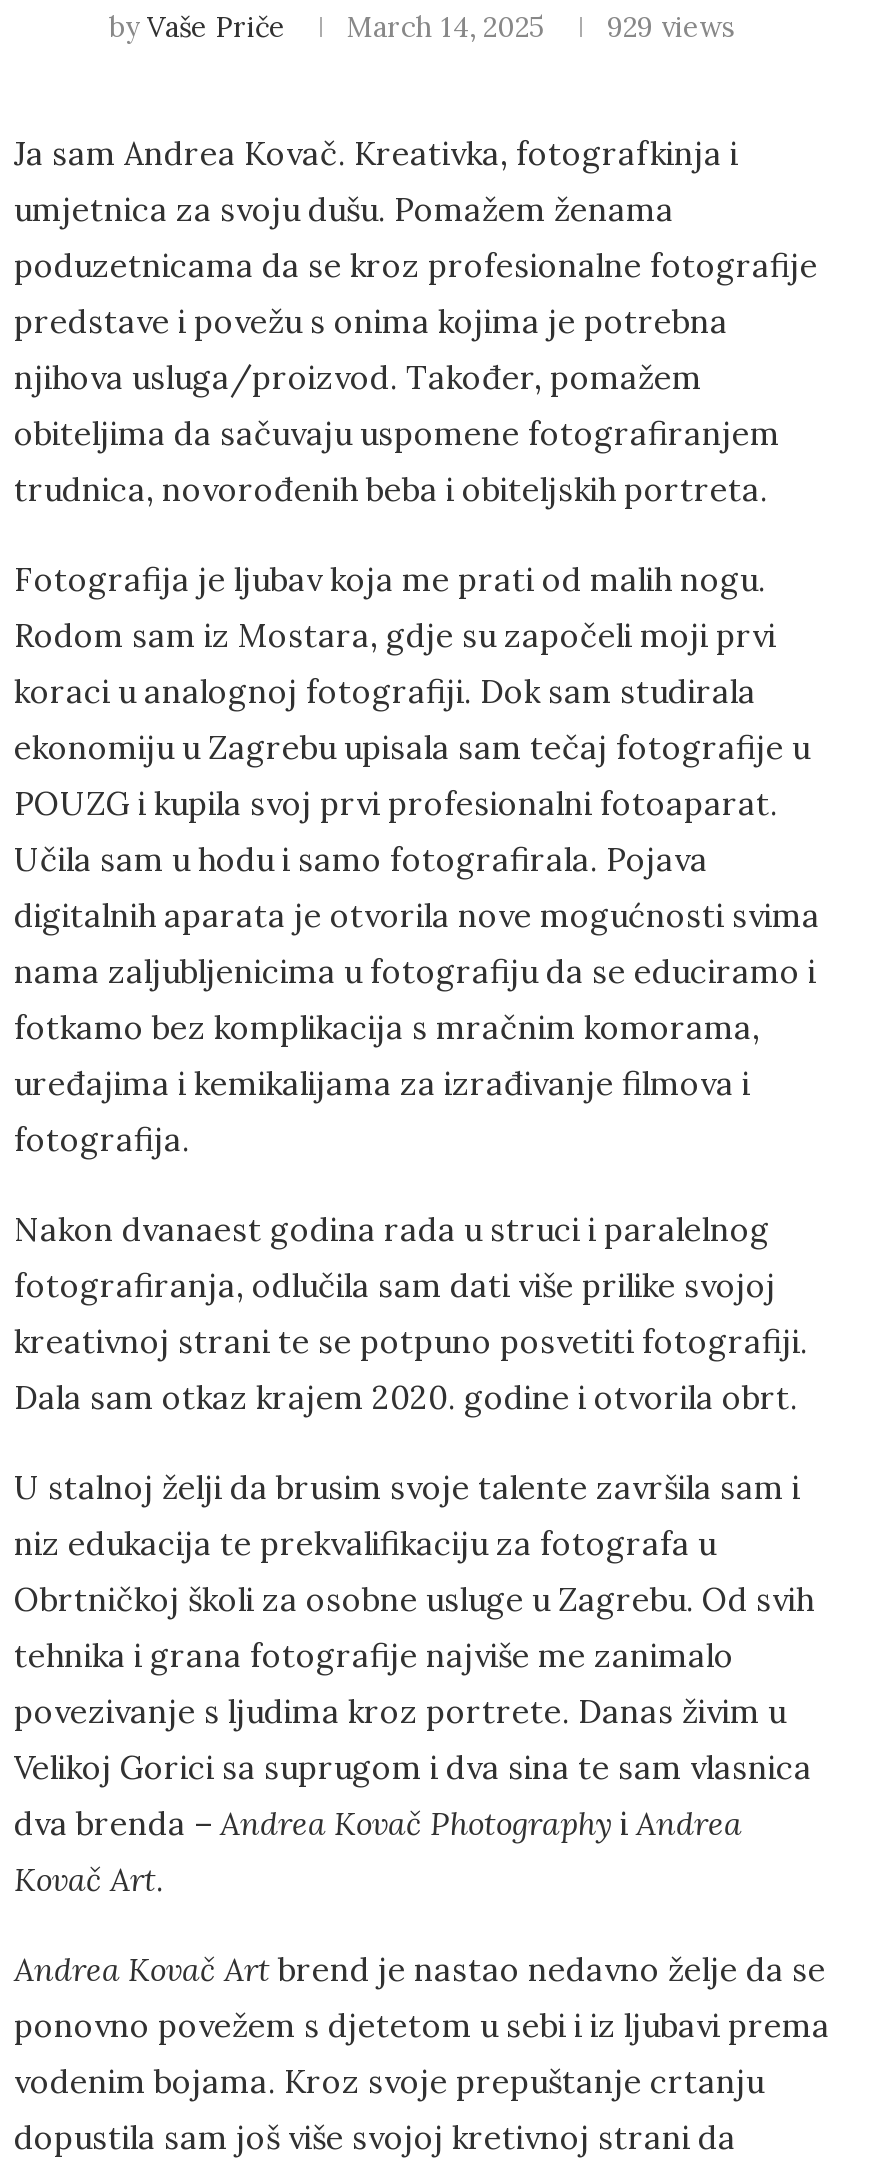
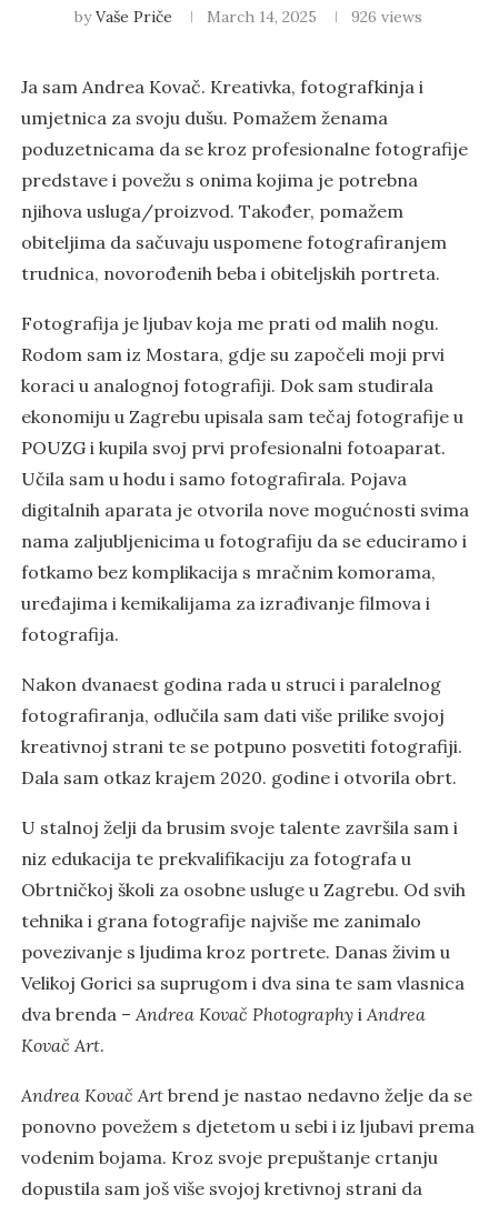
- by Vaše Priče March 14, 2025 929 views
+ by Vaše Priče March 14, 2025 926 views
